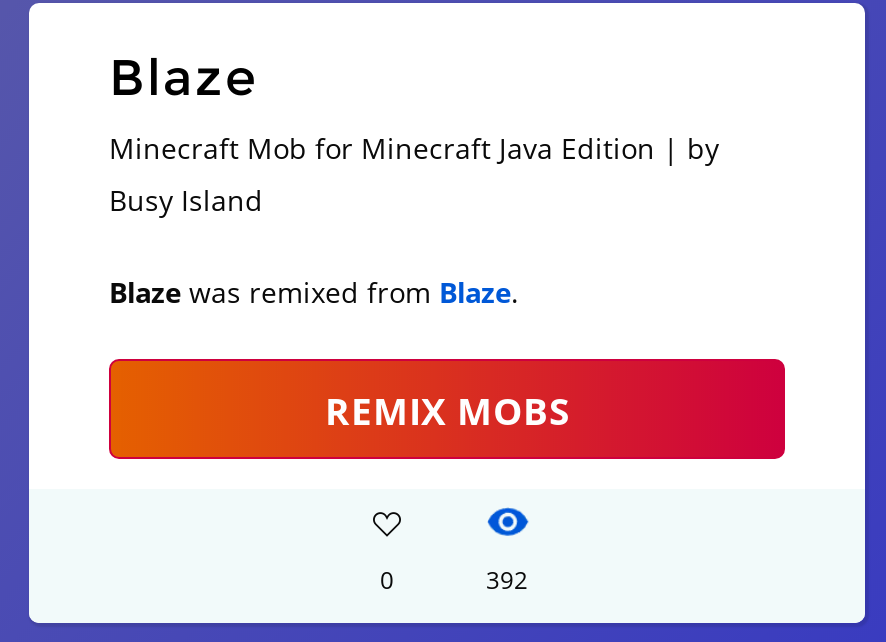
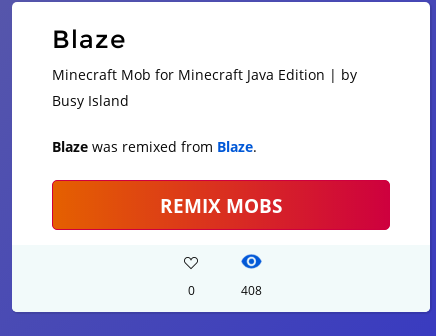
- 392
+ 408
